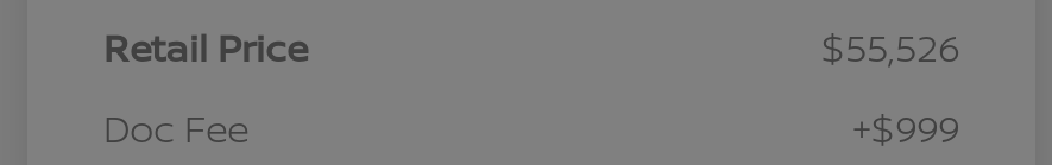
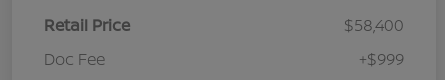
- $55,526
+ $58,400
